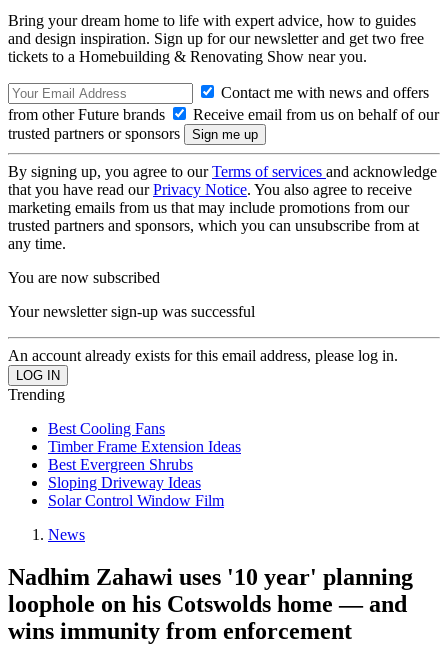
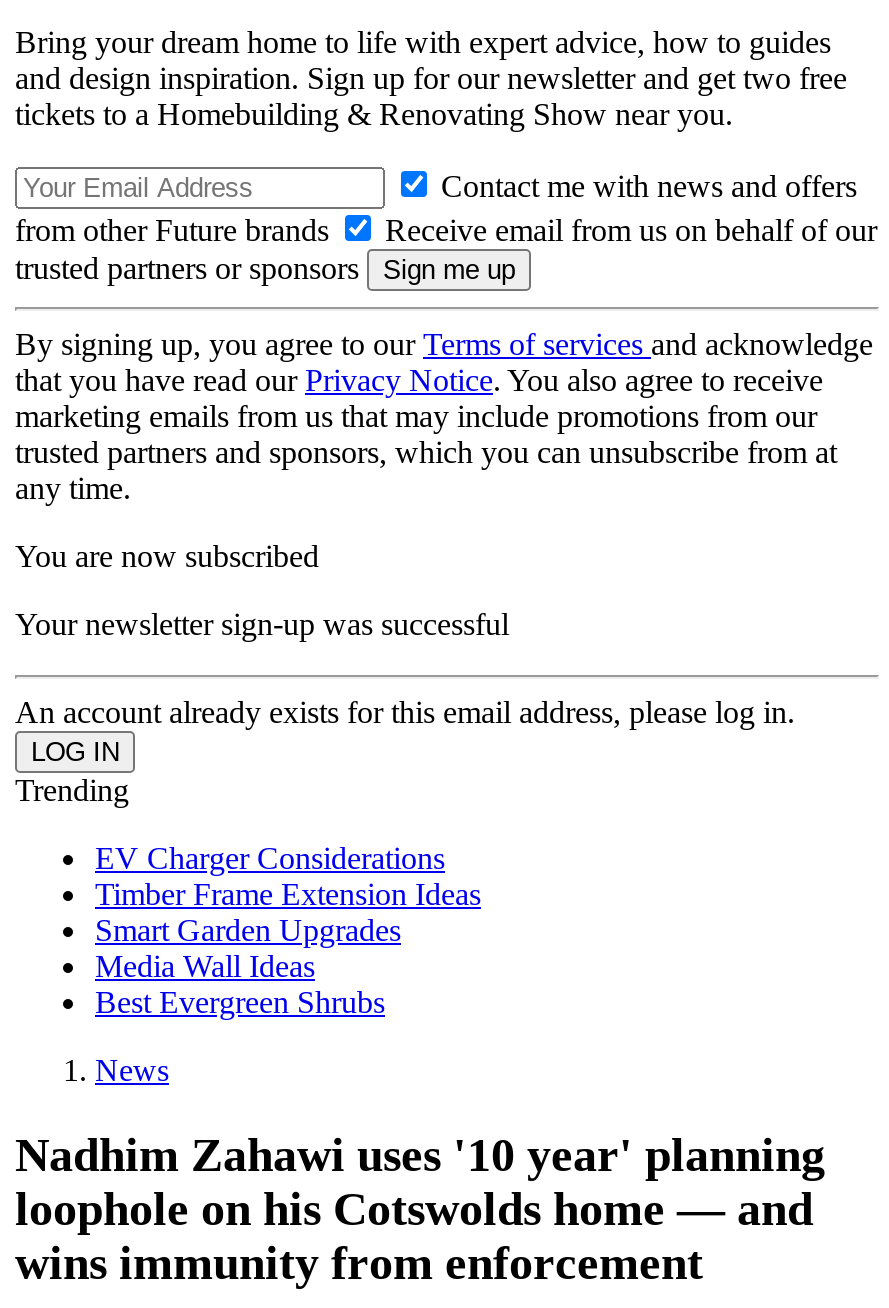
- Best Cooling Fans
+ EV Charger Considerations

+ Smart Garden Upgrades
+ Media Wall Ideas

moved down: Best Evergreen Shrubs

- Sloping Driveway Ideas
- Solar Control Window Film
